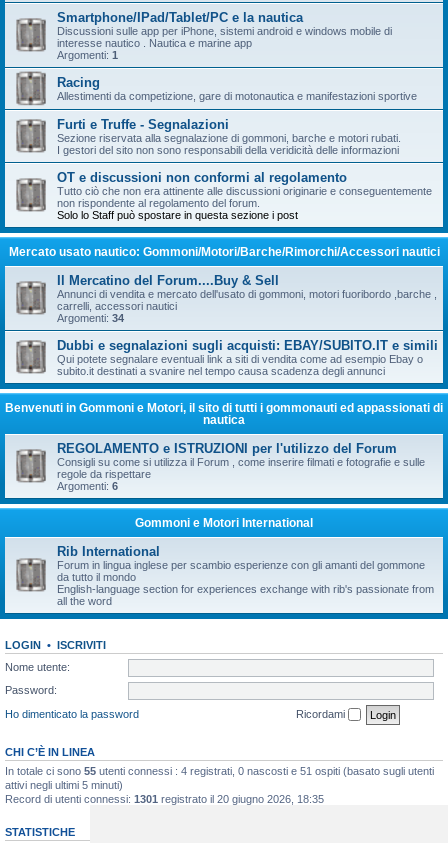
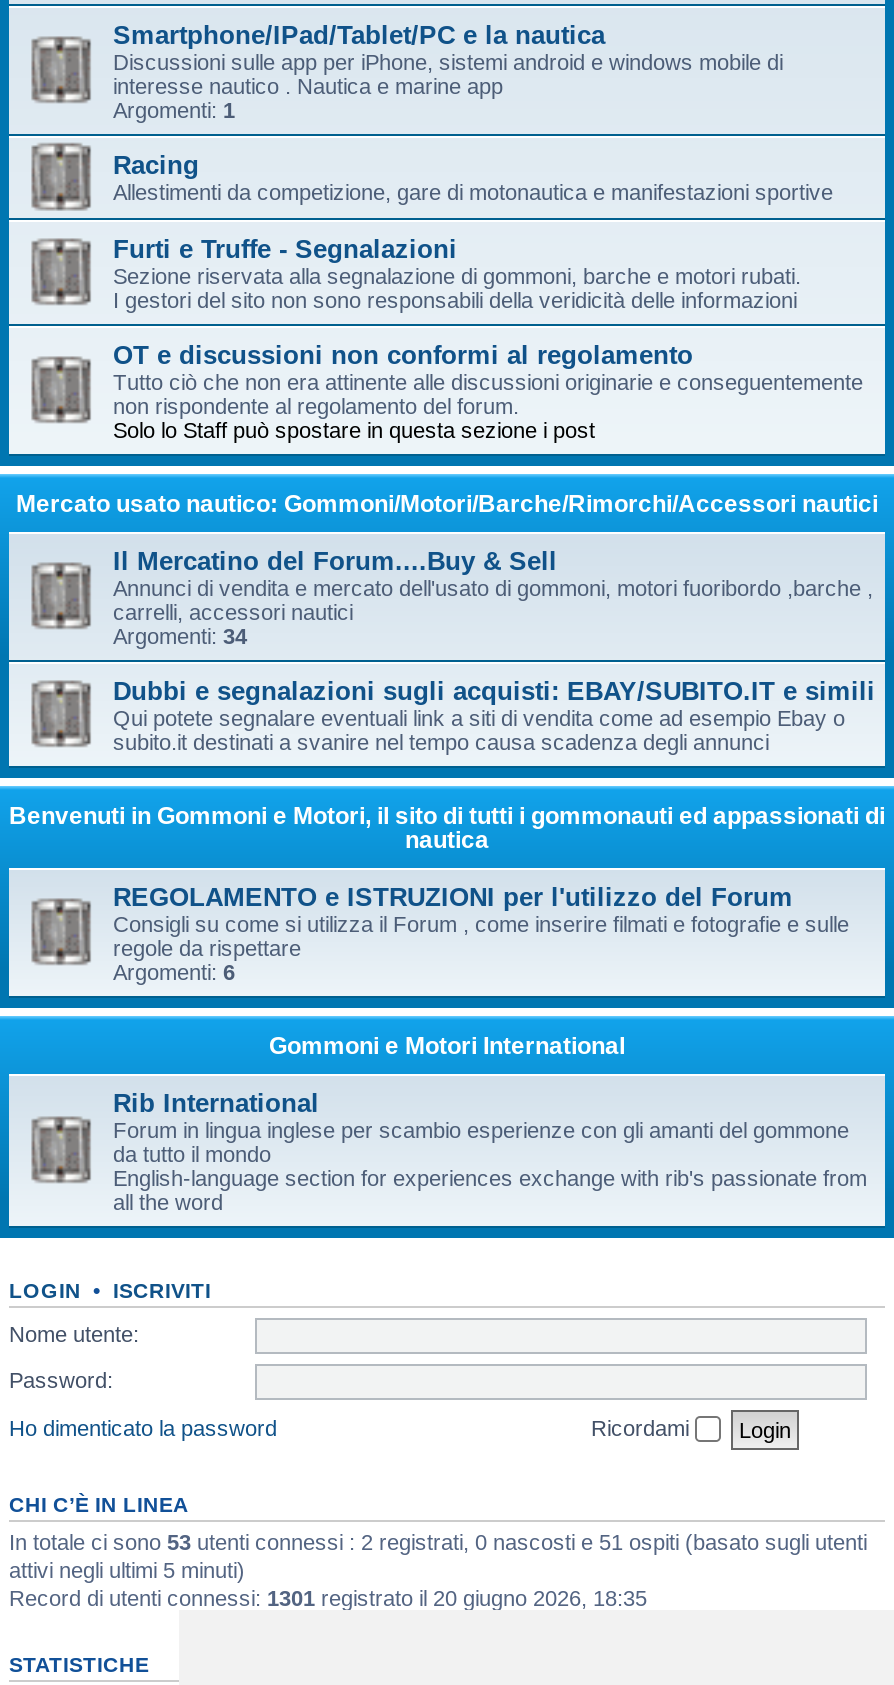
- In totale ci sono 55 utenti connessi : 4 registrati, 0 nascosti e 51 ospiti (basato sugli utenti
+ In totale ci sono 53 utenti connessi : 2 registrati, 0 nascosti e 51 ospiti (basato sugli utenti
